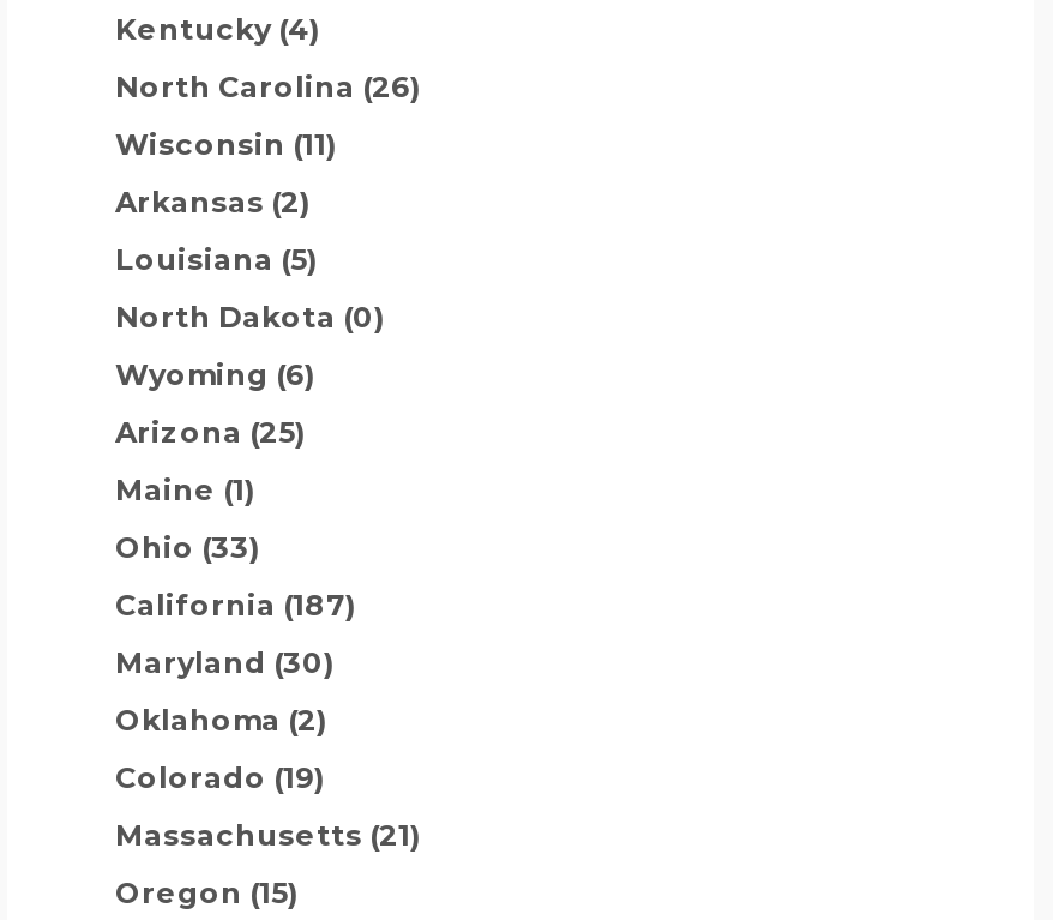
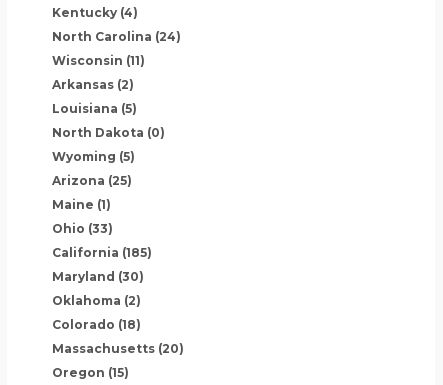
- North Carolina (26)
+ North Carolina (24)

- Wyoming (6)
+ Wyoming (5)

- California (187)
+ California (185)

- Colorado (19)
+ Colorado (18)

- Massachusetts (21)
+ Massachusetts (20)
